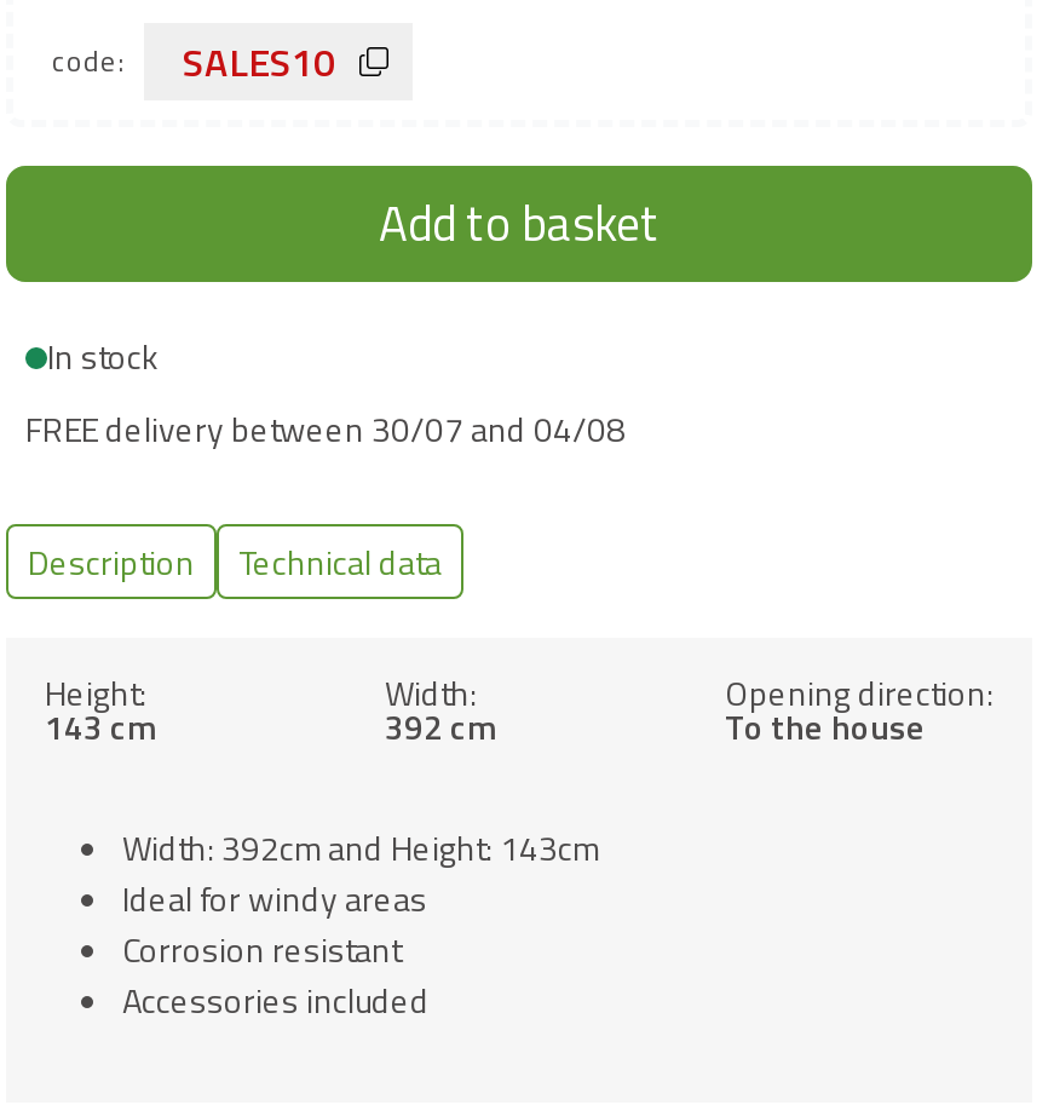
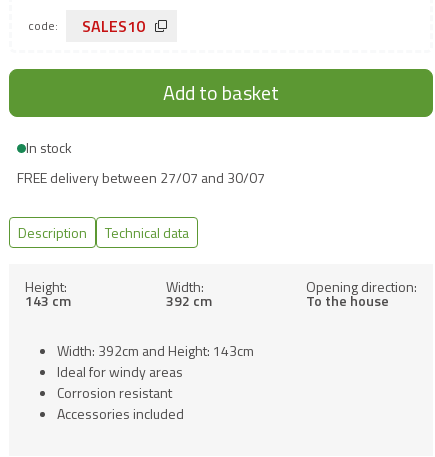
- FREE delivery between 30/07 and 04/08
+ FREE delivery between 27/07 and 30/07
